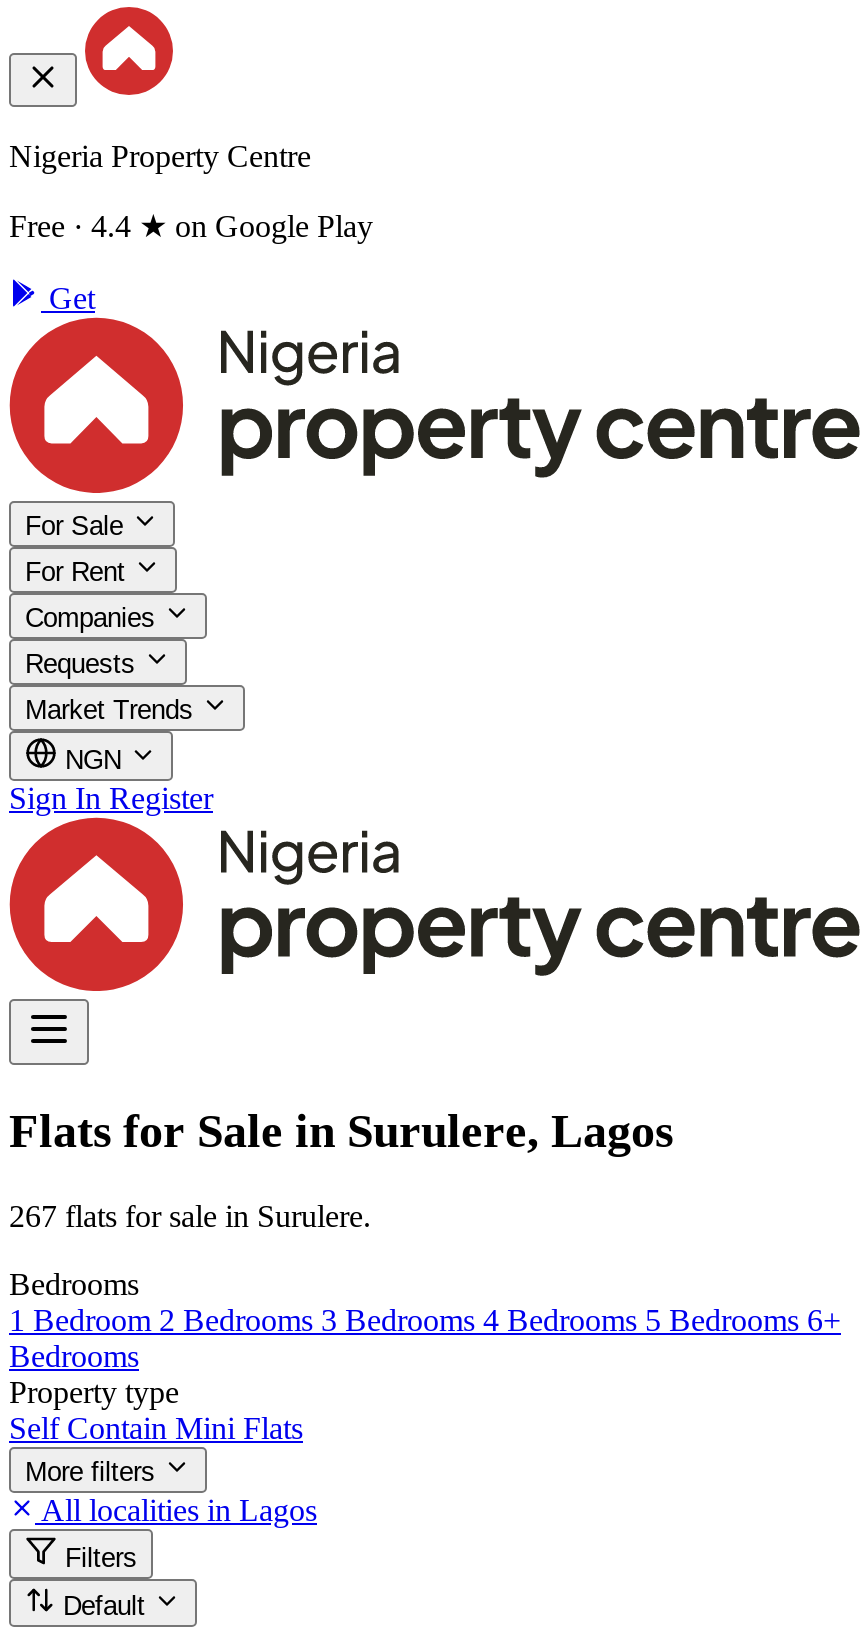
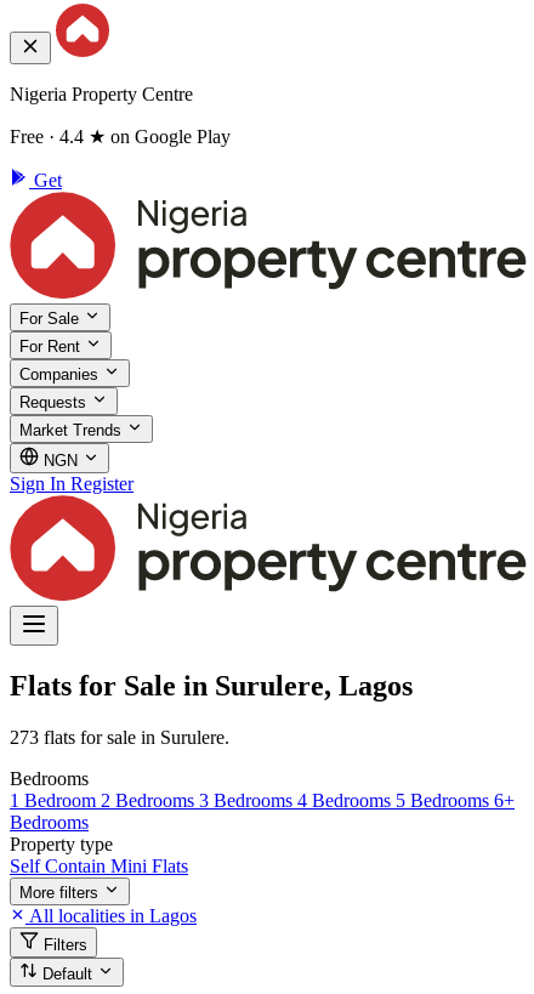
- 267 flats for sale in Surulere.
+ 273 flats for sale in Surulere.
